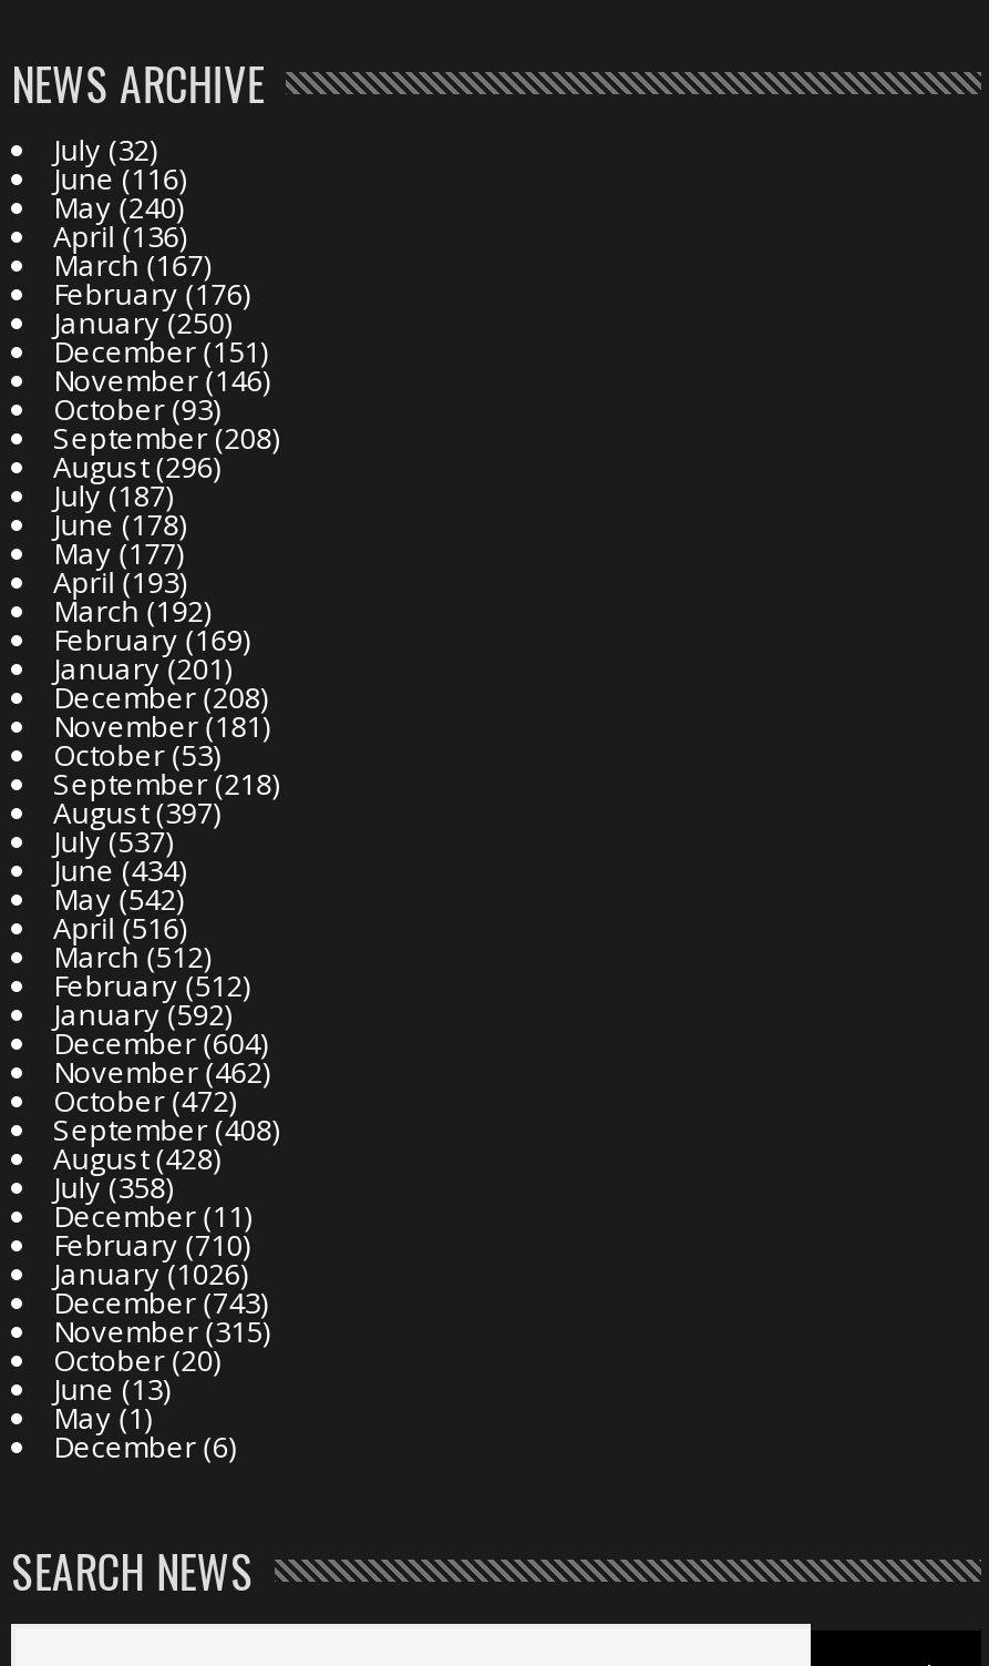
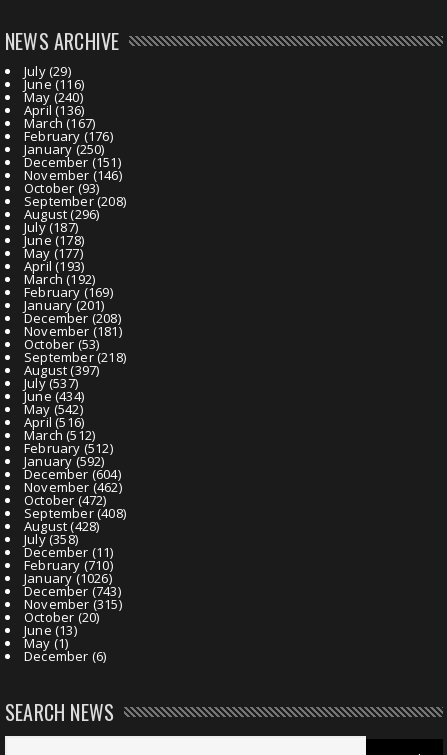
- July (32)
+ July (29)
